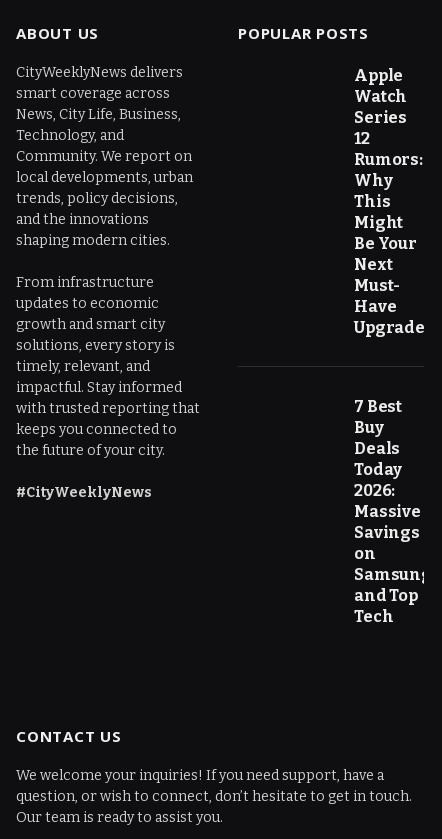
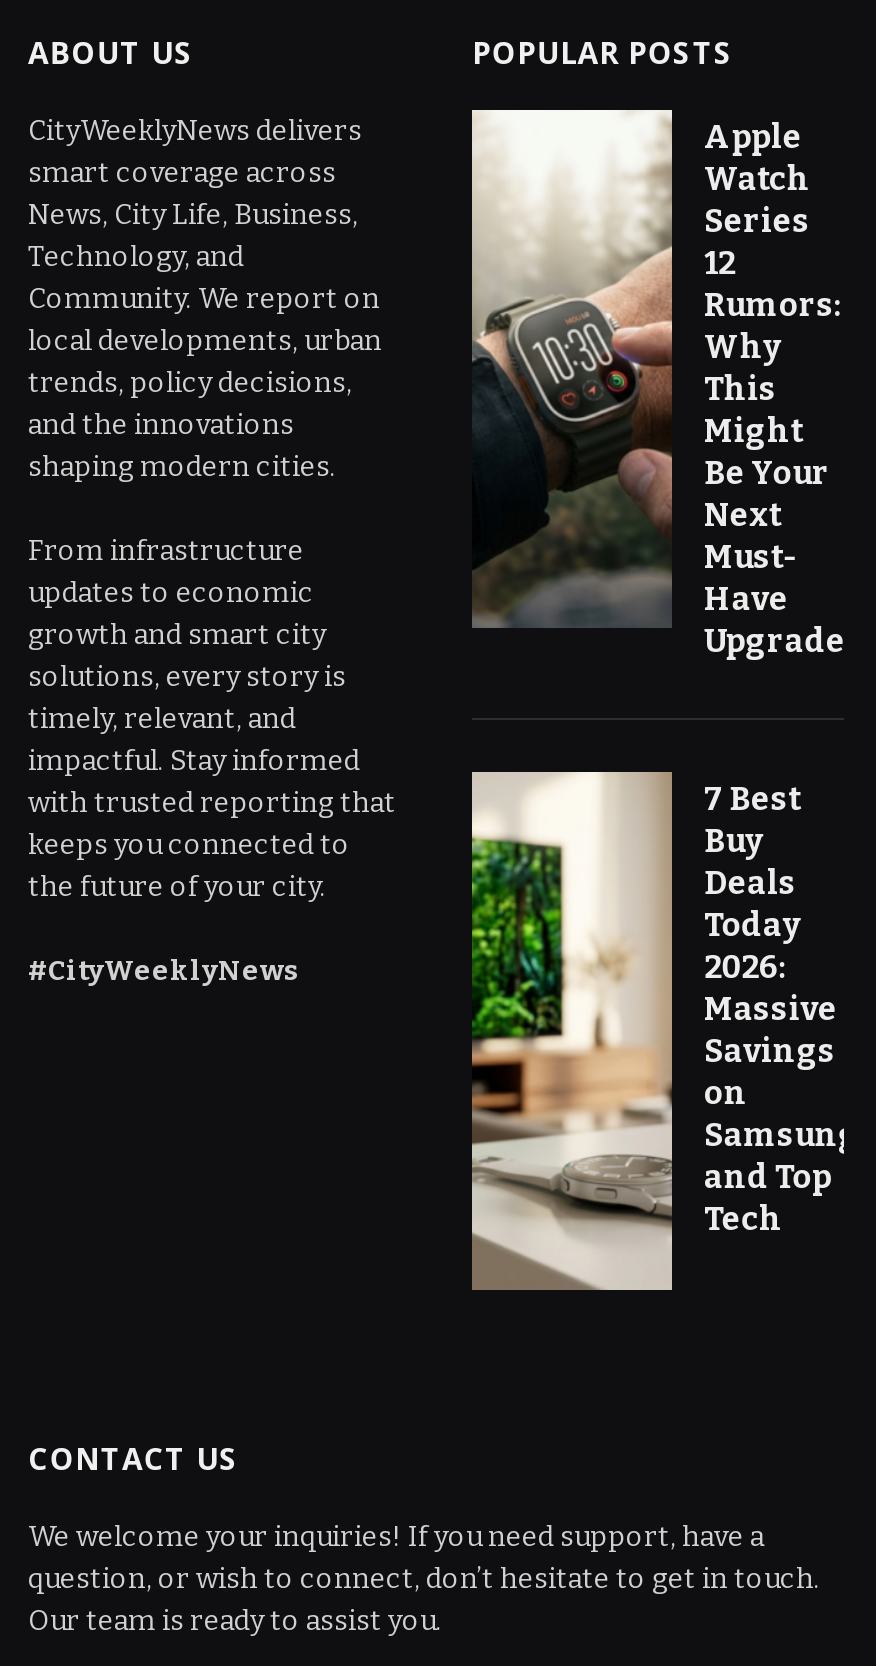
+ [image]

+ [image]
